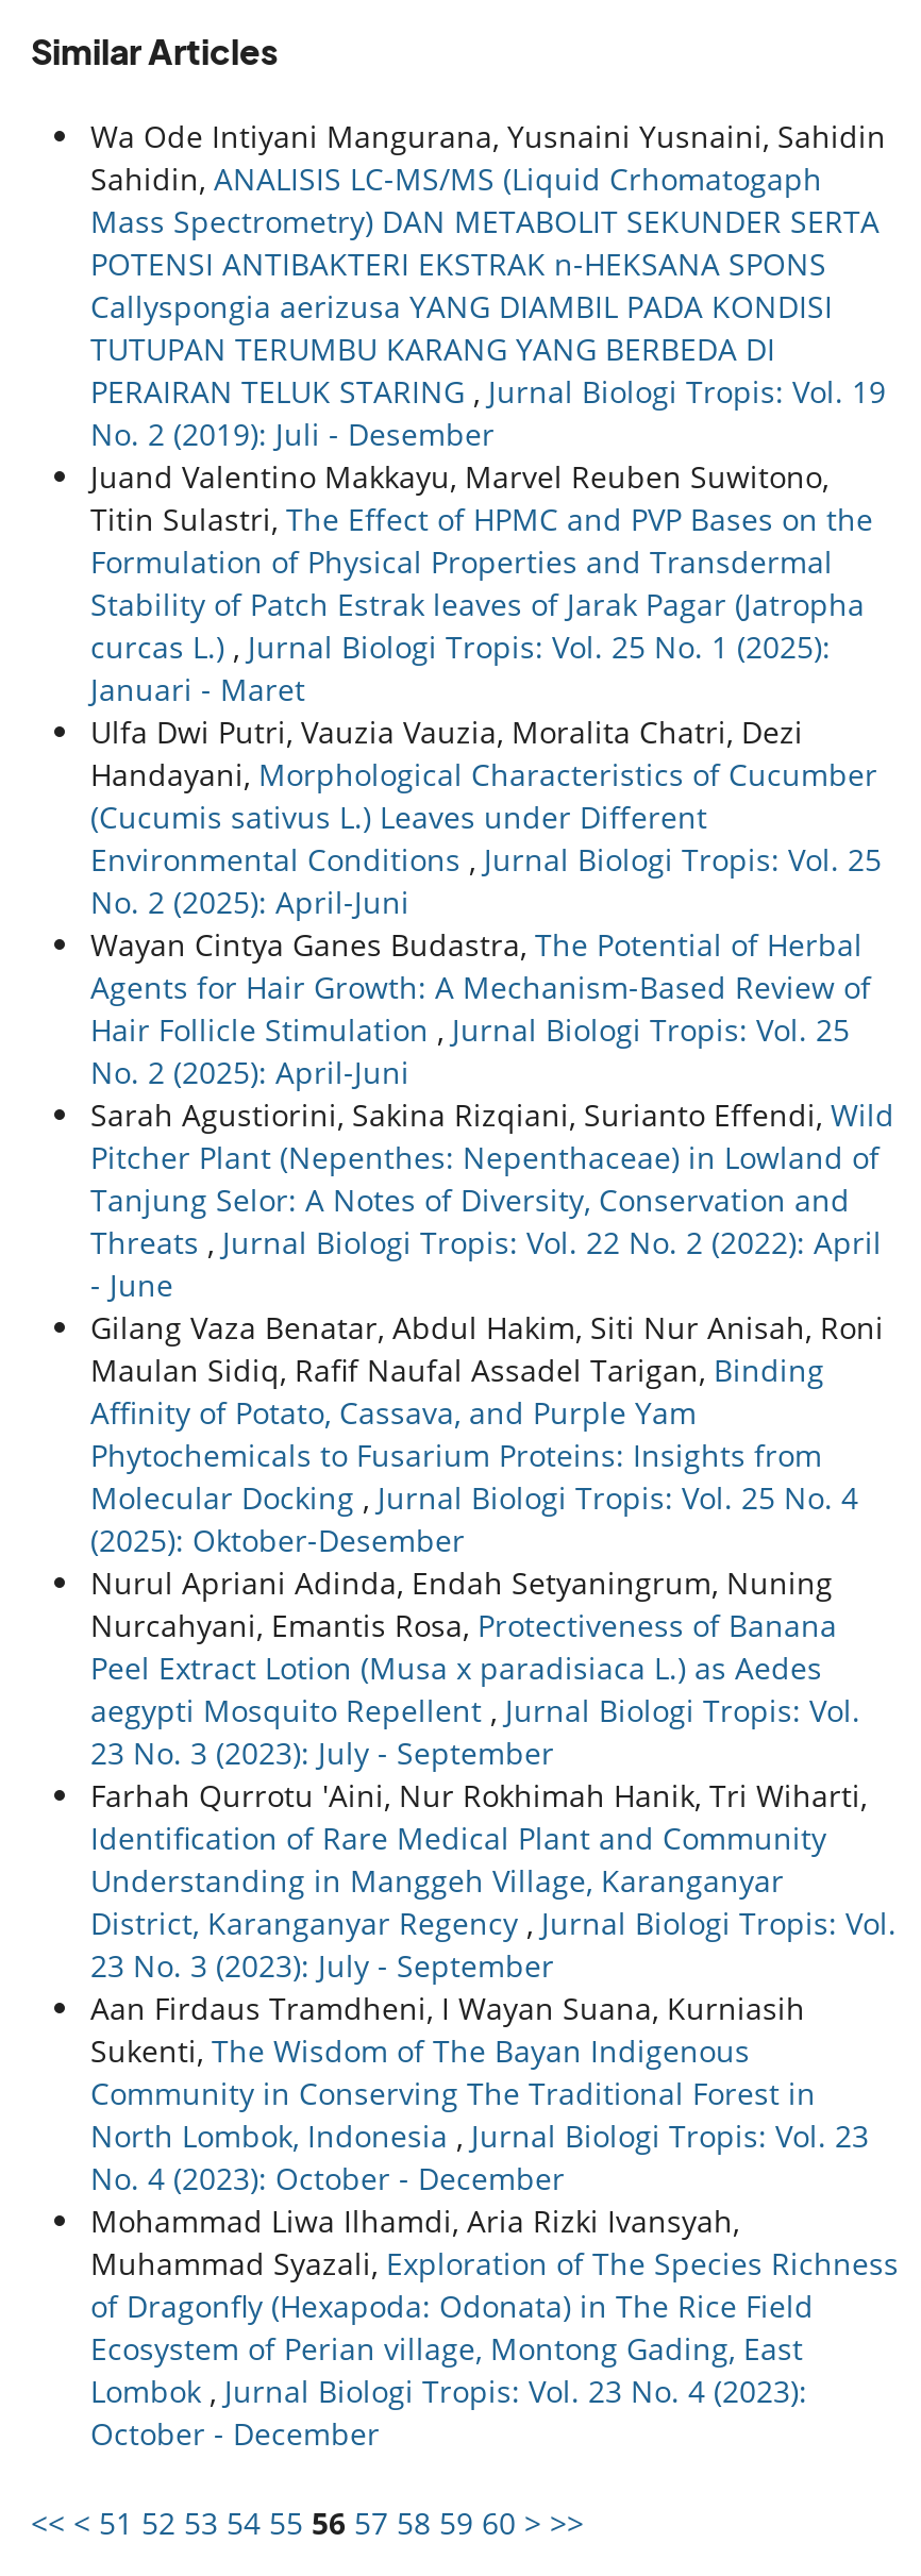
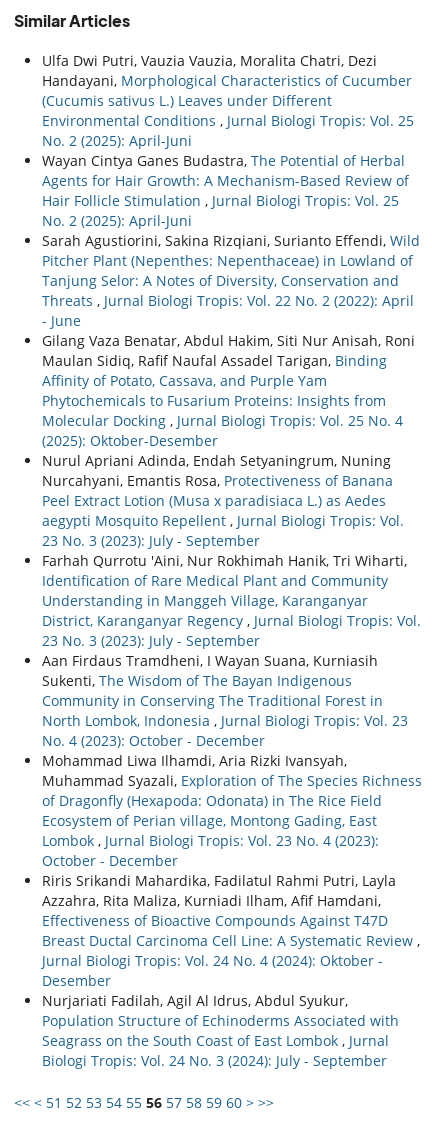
- Wa Ode Intiyani Mangurana, Yusnaini Yusnaini, Sahidin
- Sahidin, ANALISIS LC-MS/MS (Liquid Crhomatogaph
- Mass Spectrometry) DAN METABOLIT SEKUNDER SERTA
- POTENSI ANTIBAKTERI EKSTRAK n-HEKSANA SPONS
- Callyspongia aerizusa YANG DIAMBIL PADA KONDISI
- TUTUPAN TERUMBU KARANG YANG BERBEDA DI
- PERAIRAN TELUK STARING, Jurnal Biologi Tropis: Vol. 19
- No. 2 (2019): Juli - Desember
- Juand Valentino Makkayu, Marvel Reuben Suwitono,
- Titin Sulastri, The Effect of HPMC and PVP Bases on the
- Formulation of Physical Properties and Transdermal
- Stability of Patch Estrak leaves of Jarak Pagar (Jatropha
- curcas L.), Jurnal Biologi Tropis: Vol. 25 No. 1 (2025):
- Januari - Maret

moved up: Ulfa Dwi Putri, Vauzia Vauzia, Moralita Chatri, Dezi | Handayani, Morphological Characteristics of Cucumber | (Cucumis sativus L.) Leaves under Different | ... | Lombok, Jurnal Biologi Tropis: Vol. 23 No. 4 (2023): | October - December

+ Riris Srikandi Mahardika, Fadilatul Rahmi Putri, Layla
+ Azzahra, Rita Maliza, Kurniadi Ilham, Afif Hamdani,
+ Effectiveness of Bioactive Compounds Against T47D
+ Breast Ductal Carcinoma Cell Line: A Systematic Review,
+ Jurnal Biologi Tropis: Vol. 24 No. 4 (2024): Oktober -
+ Desember
+ Nurjariati Fadilah, Agil Al Idrus, Abdul Syukur,
+ Population Structure of Echinoderms Associated with
+ Seagrass on the South Coast of East Lombok, Jurnal
+ Biologi Tropis: Vol. 24 No. 3 (2024): July - September
